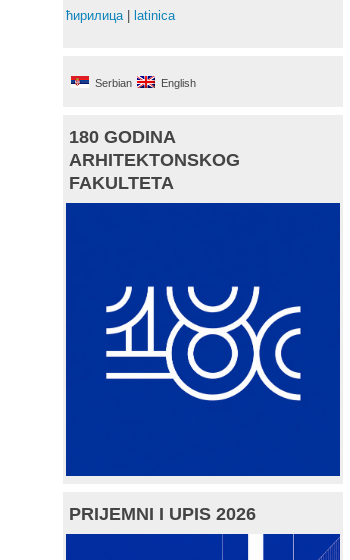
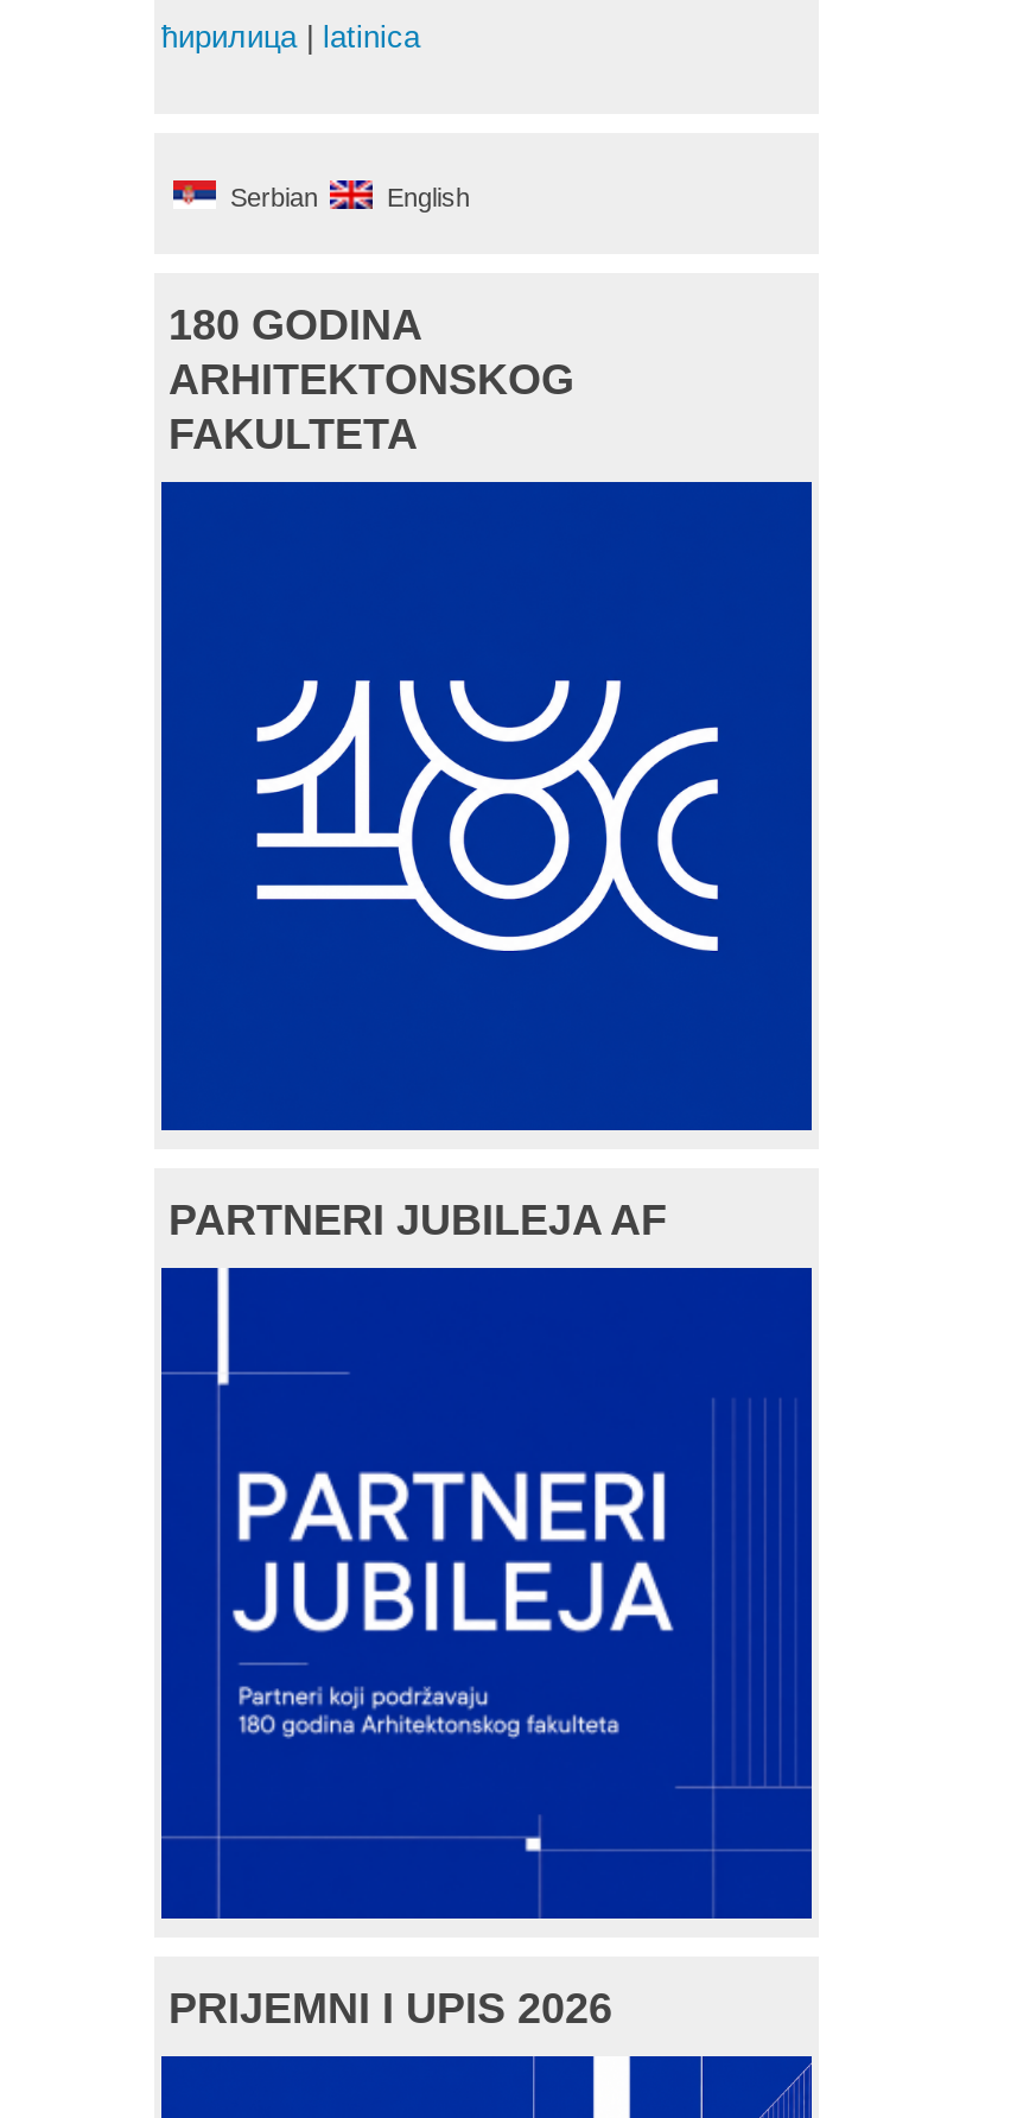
+ PARTNERI JUBILEJA AF

+ [image]
